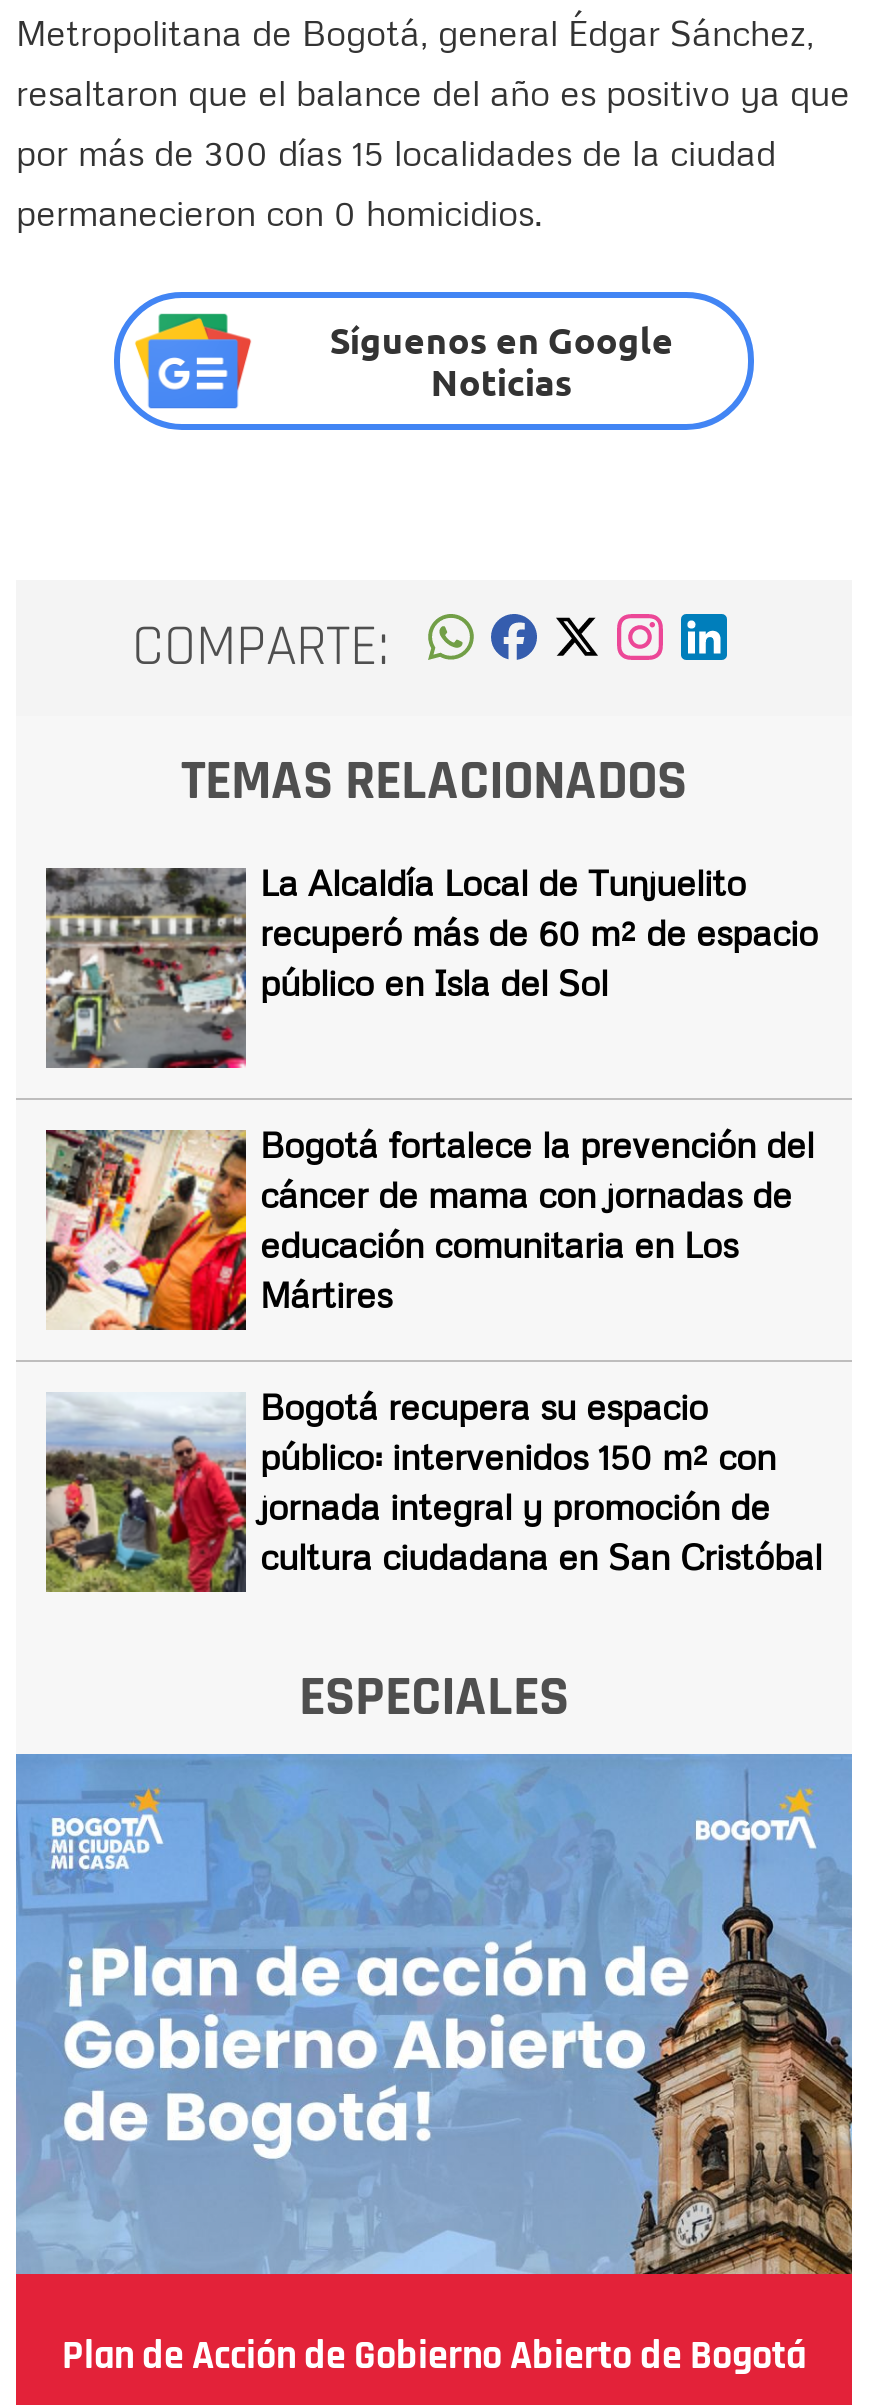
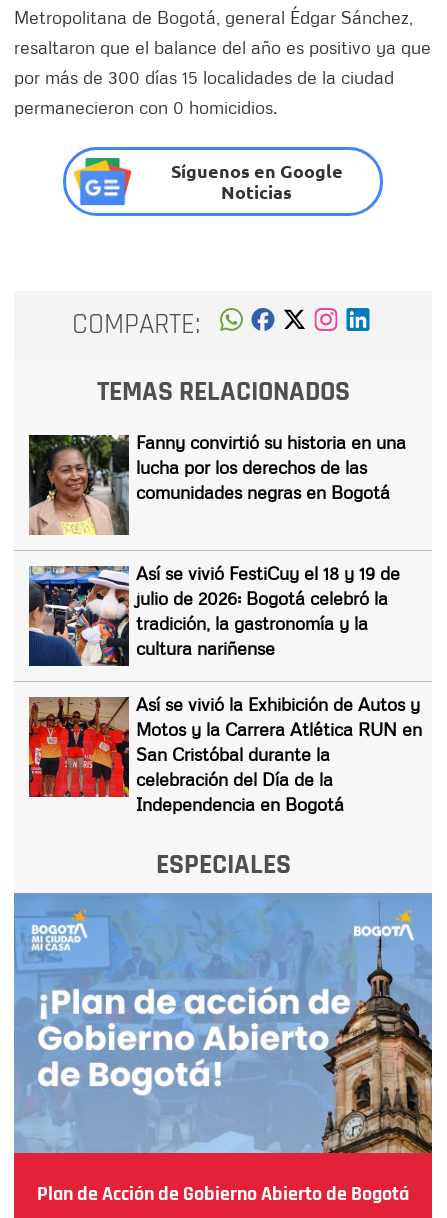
- [image]
- La Alcaldía Local de Tunjuelito
- recuperó más de 60 m² de espacio
- público en Isla del Sol
+ [image]
+ Fanny convirtió su historia en una
+ lucha por los derechos de las
+ comunidades negras en Bogotá

- [image]
- Bogotá fortalece la prevención del
- cáncer de mama con jornadas de
- educación comunitaria en Los
- Mártires
+ [image]
+ Así se vivió FestiCuy el 18 y 19 de
+ julio de 2026: Bogotá celebró la
+ tradición, la gastronomía y la
+ cultura nariñense

- [image]
- Bogotá recupera su espacio
- público: intervenidos 150 m² con
- jornada integral y promoción de
- cultura ciudadana en San Cristóbal
+ [image]
+ Así se vivió la Exhibición de Autos y
+ Motos y la Carrera Atlética RUN en
+ San Cristóbal durante la
+ celebración del Día de la
+ Independencia en Bogotá
